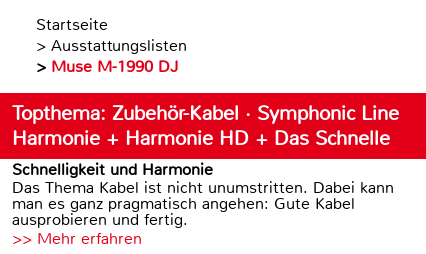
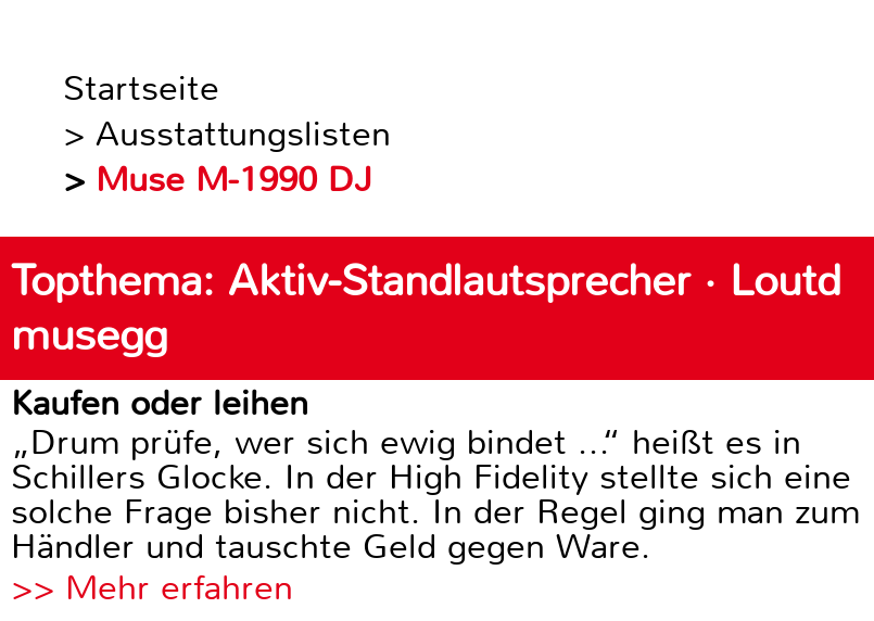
- Topthema: Zubehör-Kabel · Symphonic Line
- Harmonie + Harmonie HD + Das Schnelle
- Schnelligkeit und Harmonie
- Das Thema Kabel ist nicht unumstritten. Dabei kann
- man es ganz pragmatisch angehen: Gute Kabel
- ausprobieren und fertig.
+ Topthema: Aktiv-Standlautsprecher · Loutd
+ musegg
+ Kaufen oder leihen
+ „Drum prüfe, wer sich ewig bindet ...“ heißt es in
+ Schillers Glocke. In der High Fidelity stellte sich eine
+ solche Frage bisher nicht. In der Regel ging man zum
+ Händler und tauschte Geld gegen Ware.
